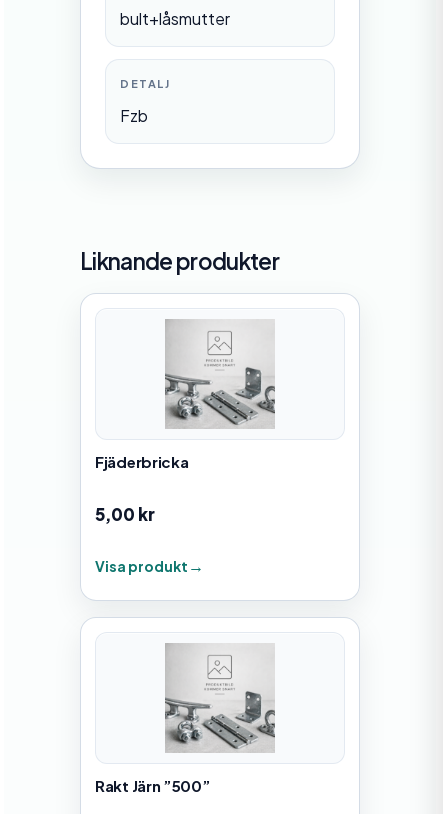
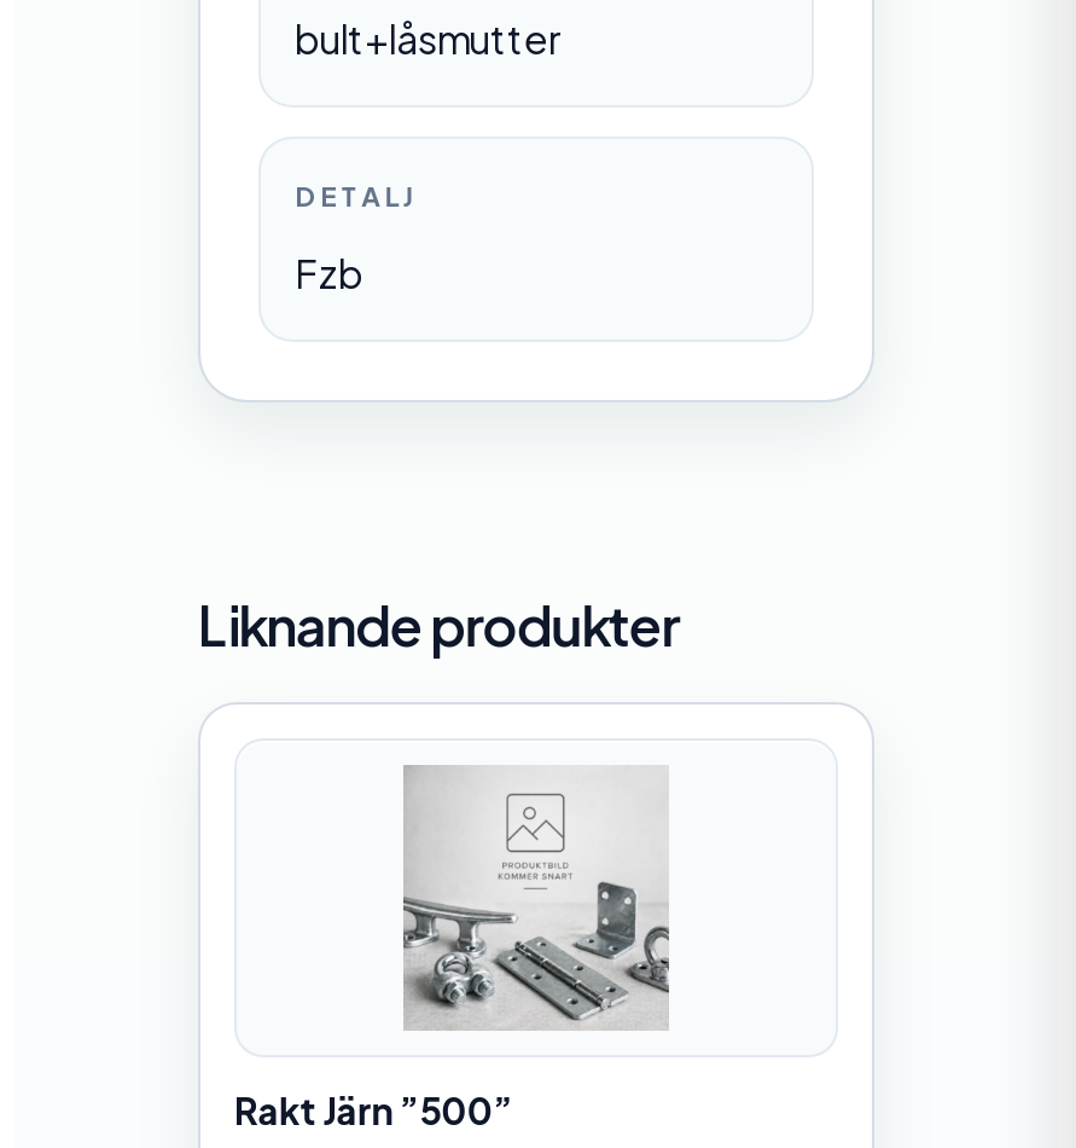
- Fjäderbricka
- 5,00 kr
- Visa produkt
